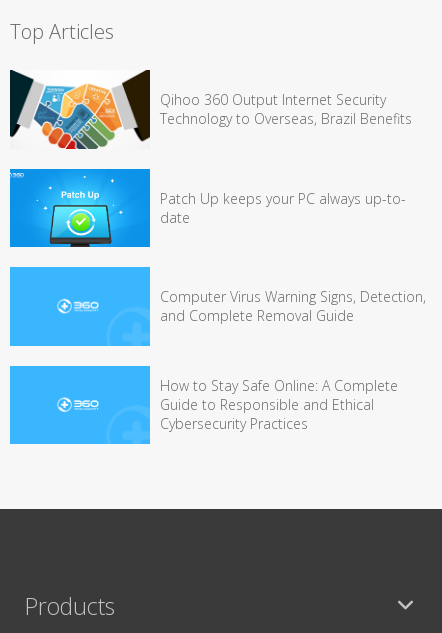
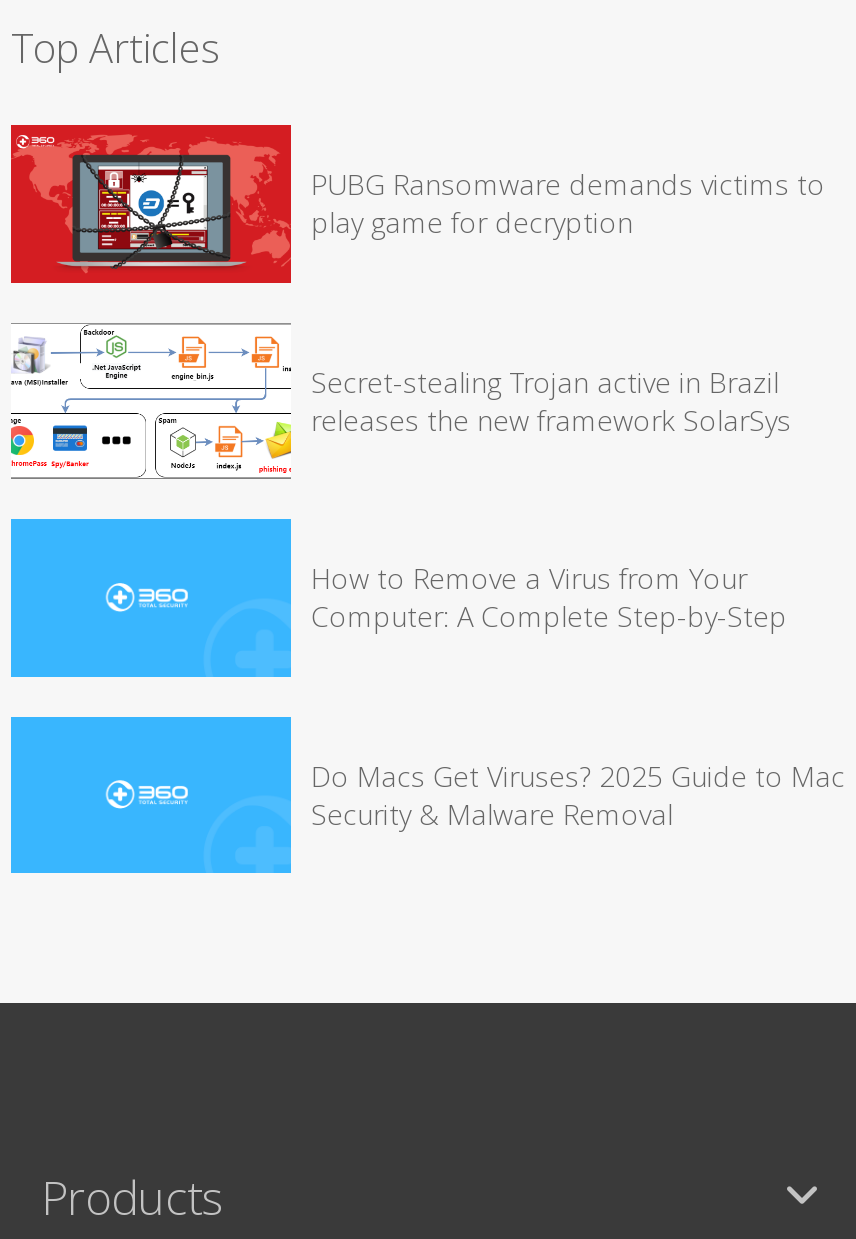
- [image]
- Qihoo 360 Output Internet Security
- Technology to Overseas, Brazil Benefits
+ [image]
+ PUBG Ransomware demands victims to
+ play game for decryption

- [image]
- Patch Up keeps your PC always up-to-
- date
+ [image]
+ Secret-stealing Trojan active in Brazil
+ releases the new framework SolarSys

- Computer Virus Warning Signs, Detection,
- and Complete Removal Guide
+ How to Remove a Virus from Your
+ Computer: A Complete Step-by-Step

- How to Stay Safe Online: A Complete
- Guide to Responsible and Ethical
- Cybersecurity Practices
+ Do Macs Get Viruses? 2025 Guide to Mac
+ Security & Malware Removal
